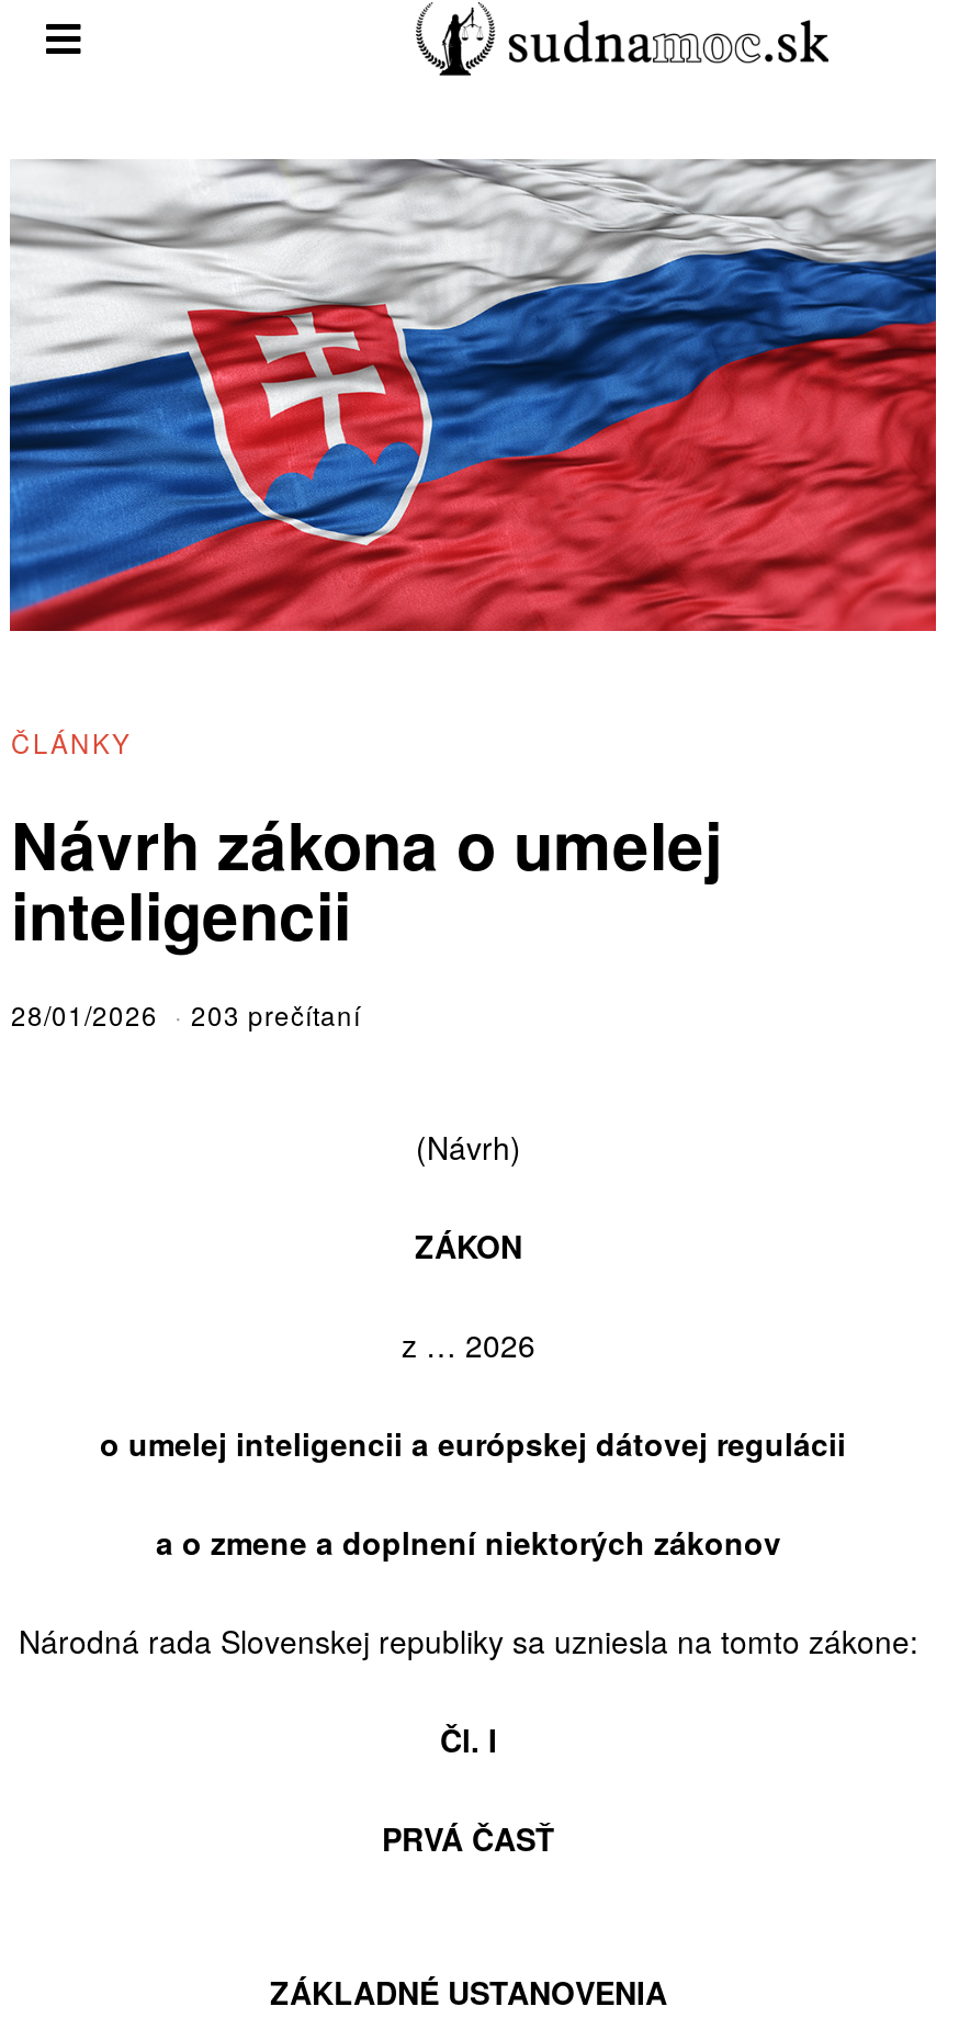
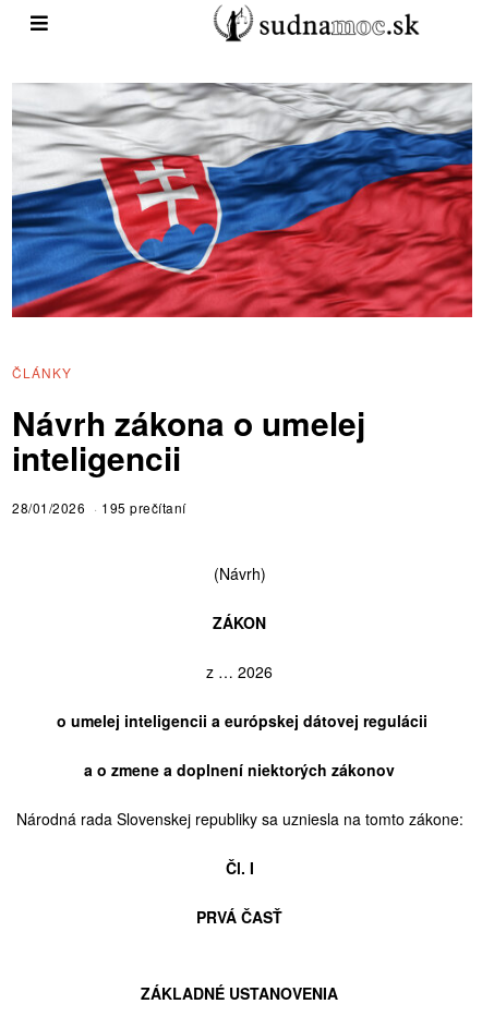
- 28/01/2026 203 prečítaní
+ 28/01/2026 195 prečítaní
